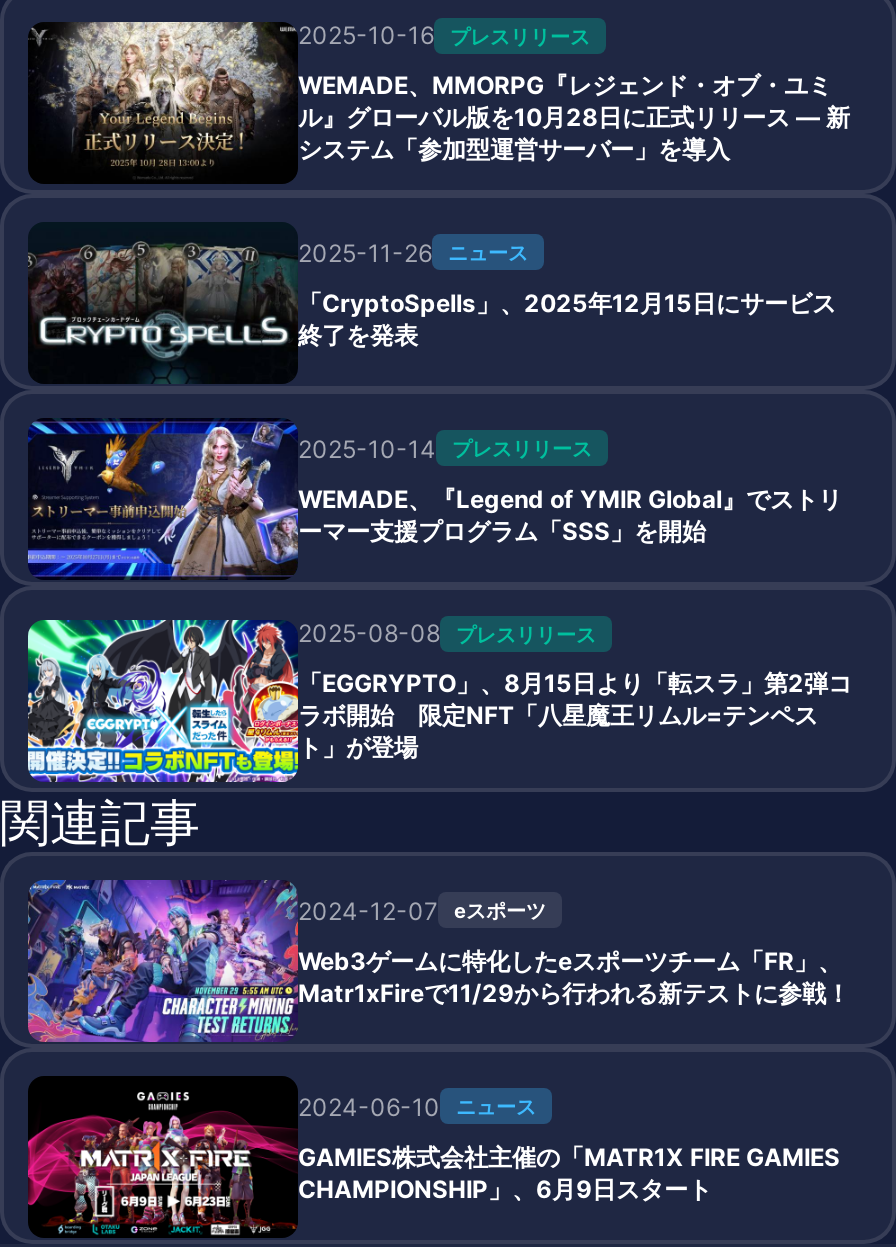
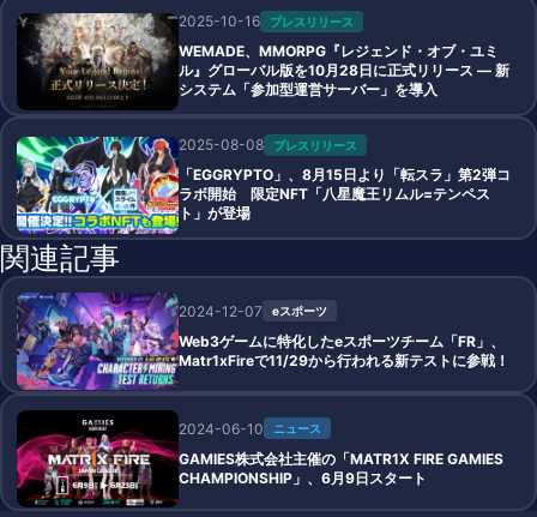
- [image]
- 2025-11-26
- ニュース
- 「CryptoSpells」、2025年12月15日にサービス
- 終了を発表

- [image]
- 2025-10-14
- プレスリリース
- WEMADE、『Legend of YMIR Global』でストリ
- ーマー支援プログラム「SSS」を開始
